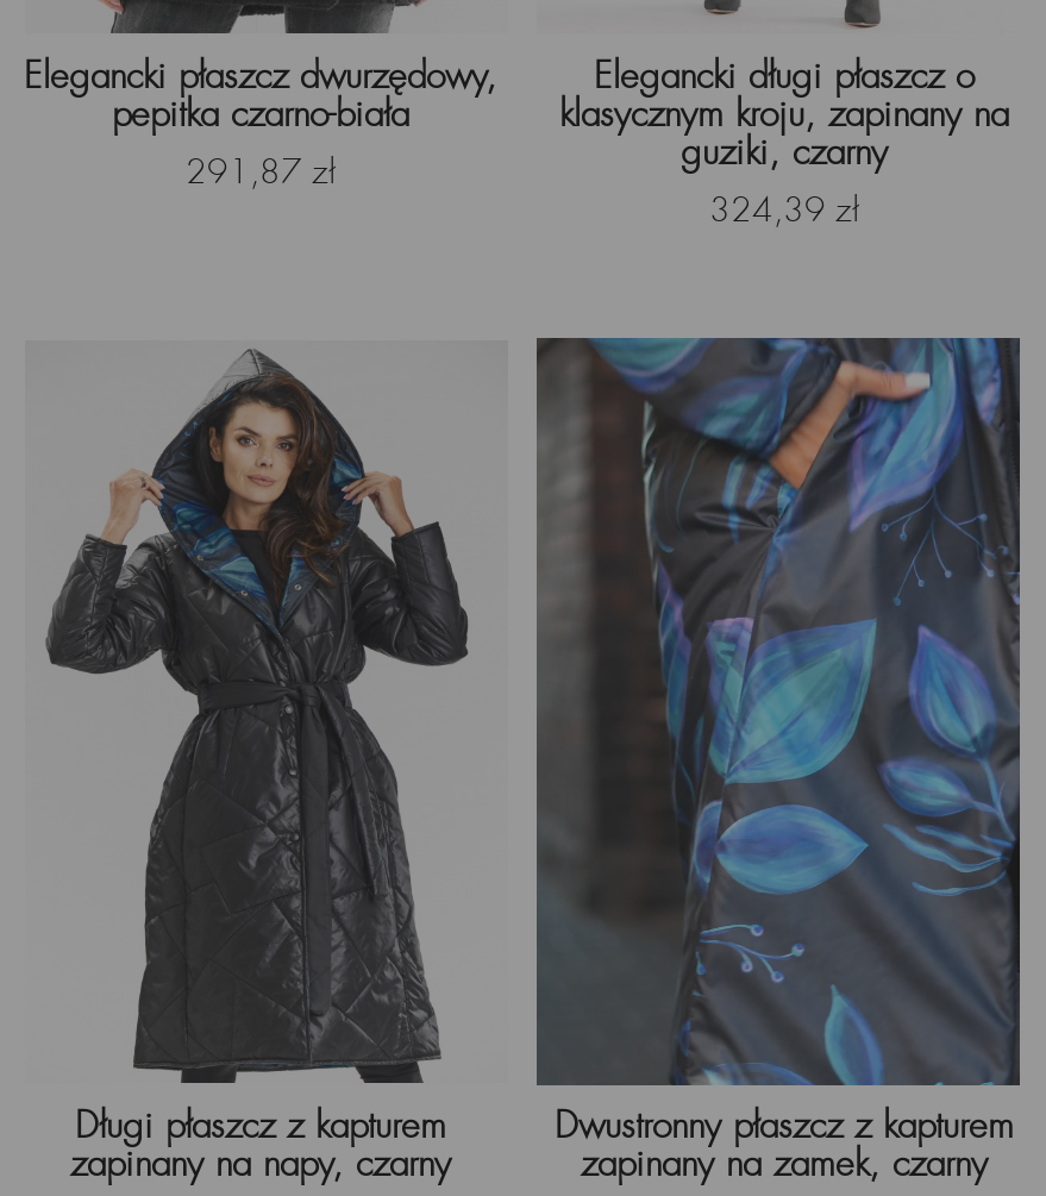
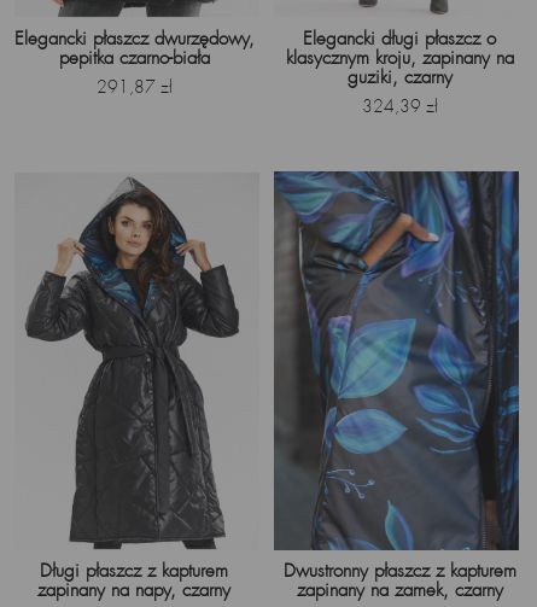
- [image]
+ [image]
